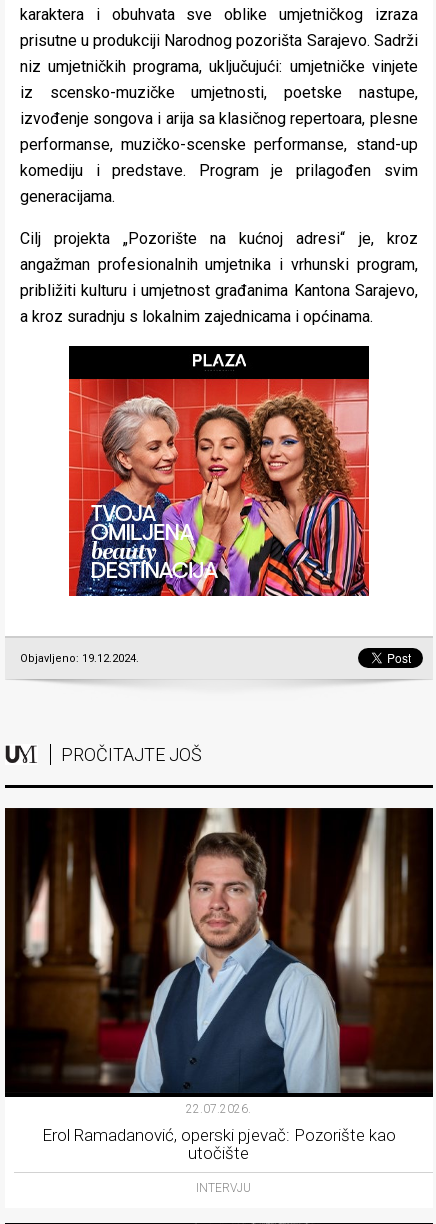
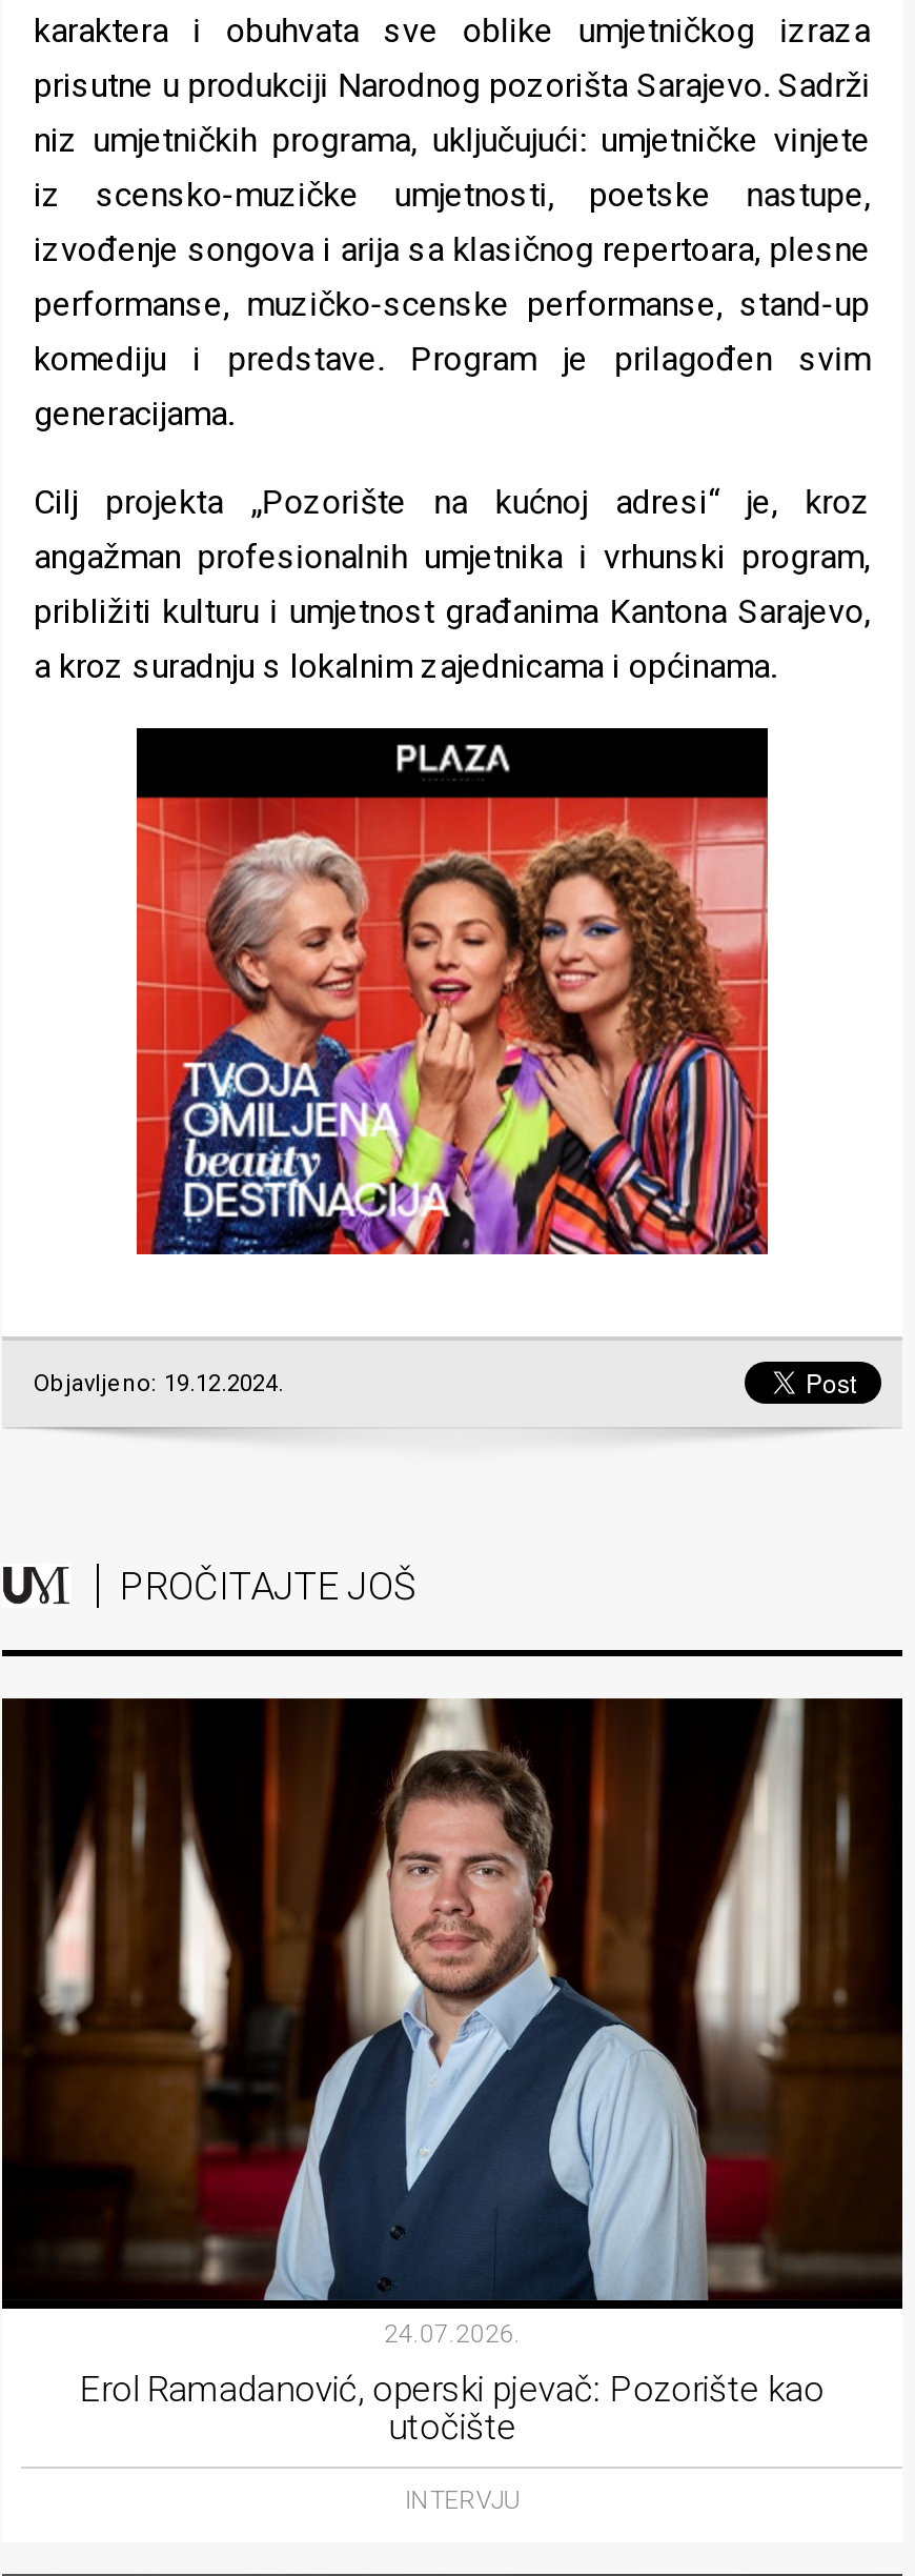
- 22.07.2026.
+ 24.07.2026.
